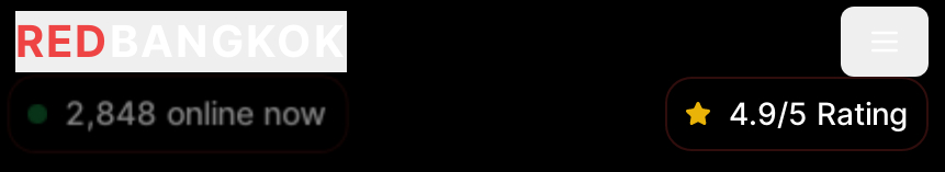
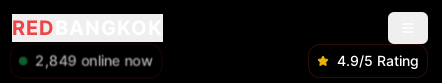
- 2,848 online now
+ 2,849 online now
